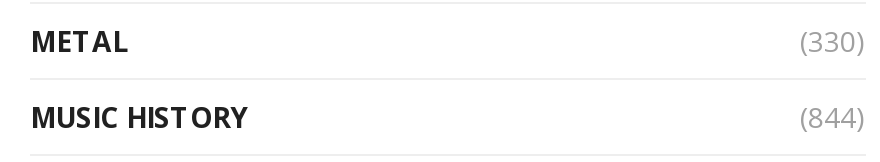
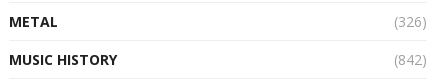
- (330)
+ (326)

- (844)
+ (842)
